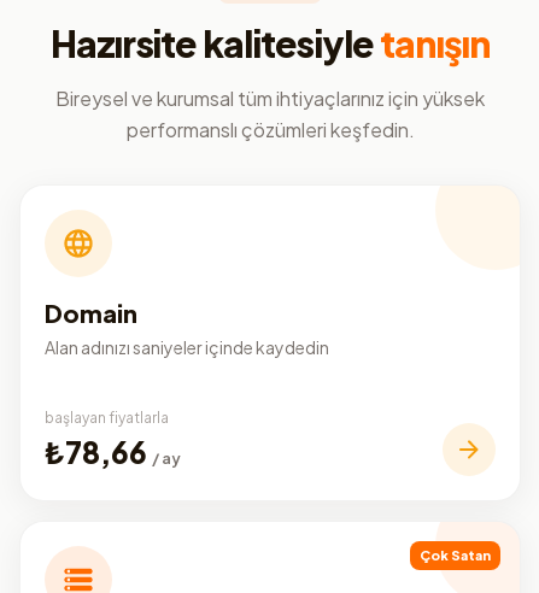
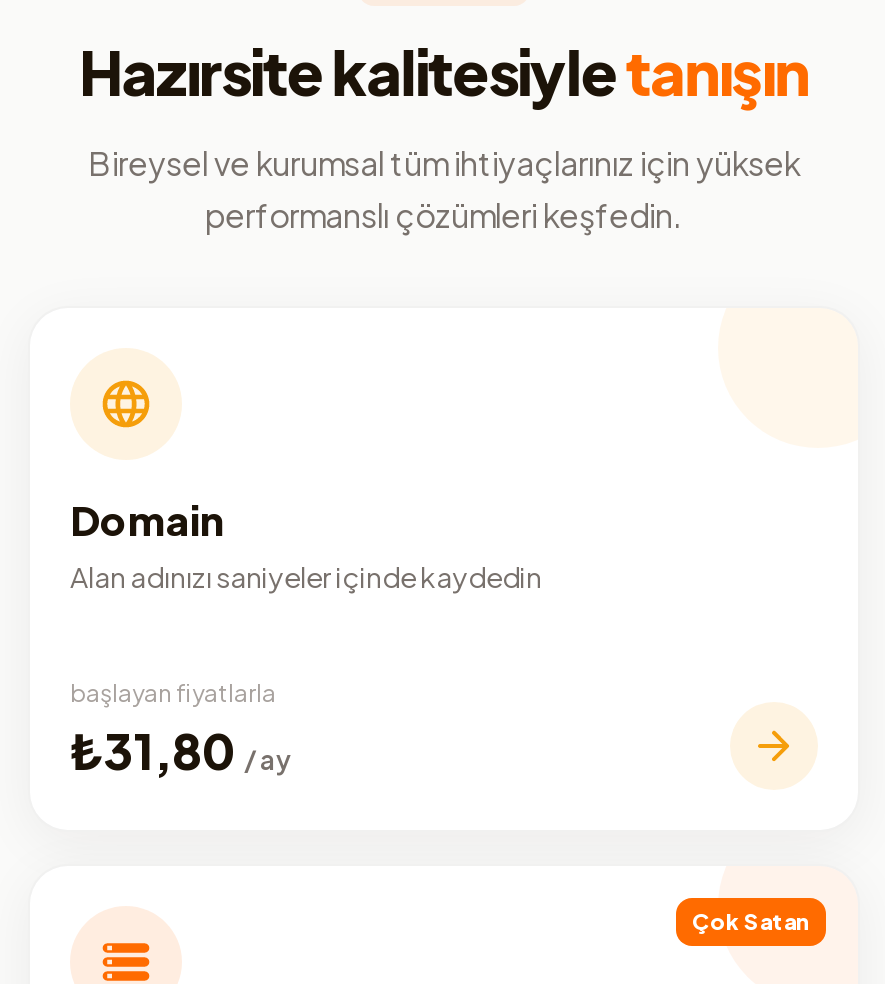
- ₺78,66 / ay
+ ₺31,80 / ay
